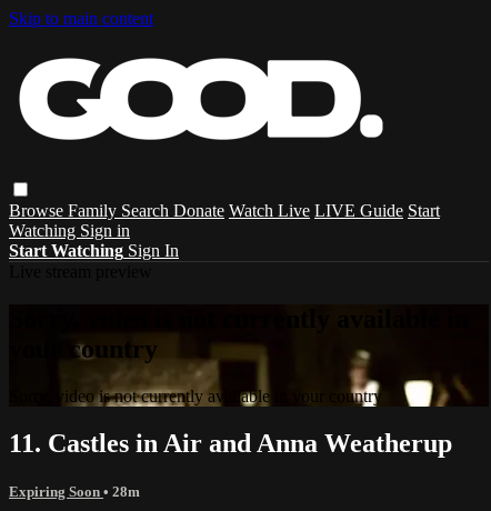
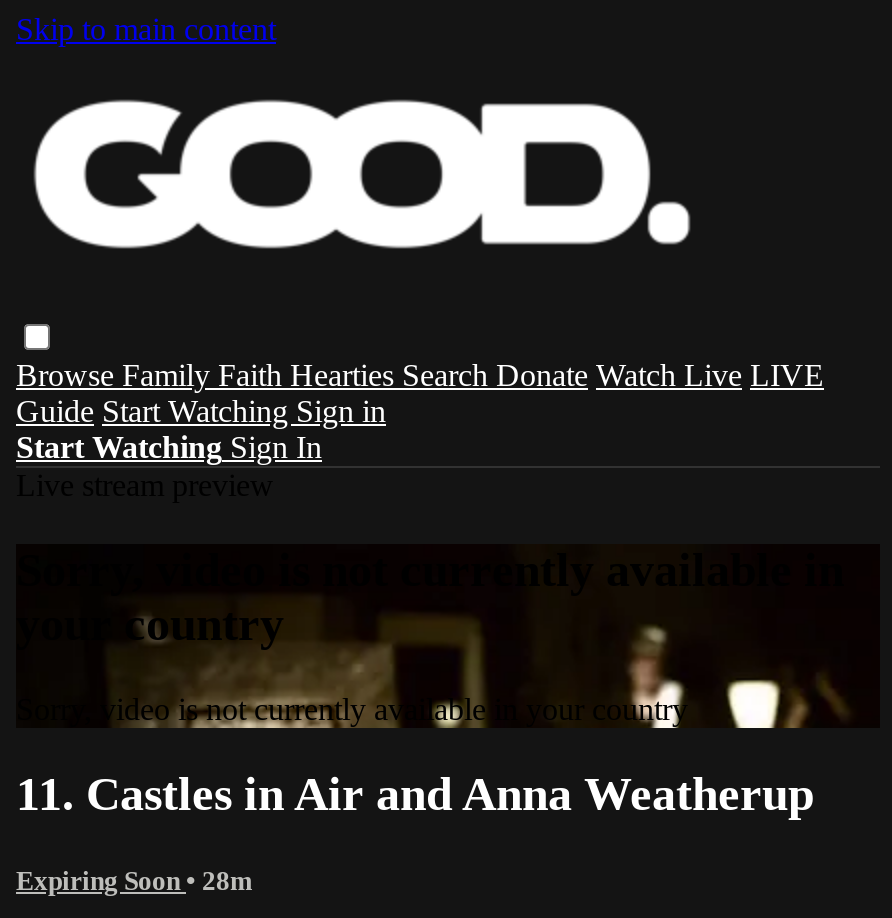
- Browse Family Search Donate Watch Live LIVE Guide Start
- Watching Sign in
+ Browse Family Faith Hearties Search Donate Watch Live LIVE
+ Guide Start Watching Sign in
